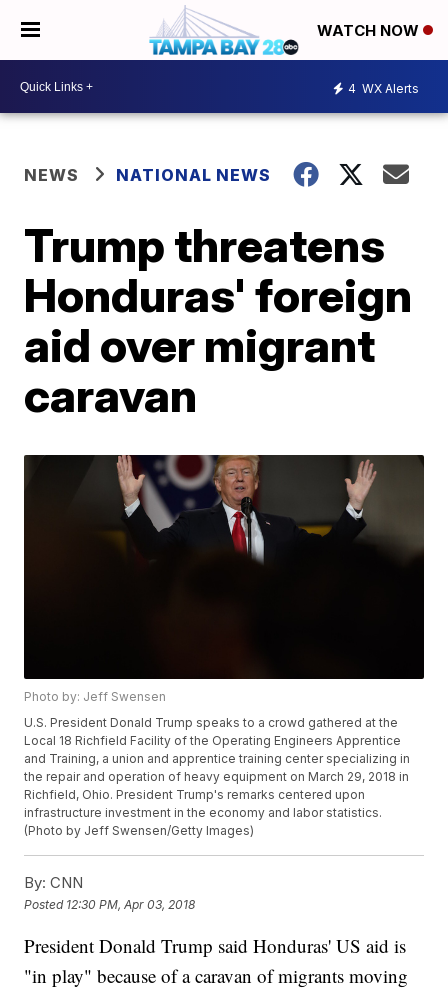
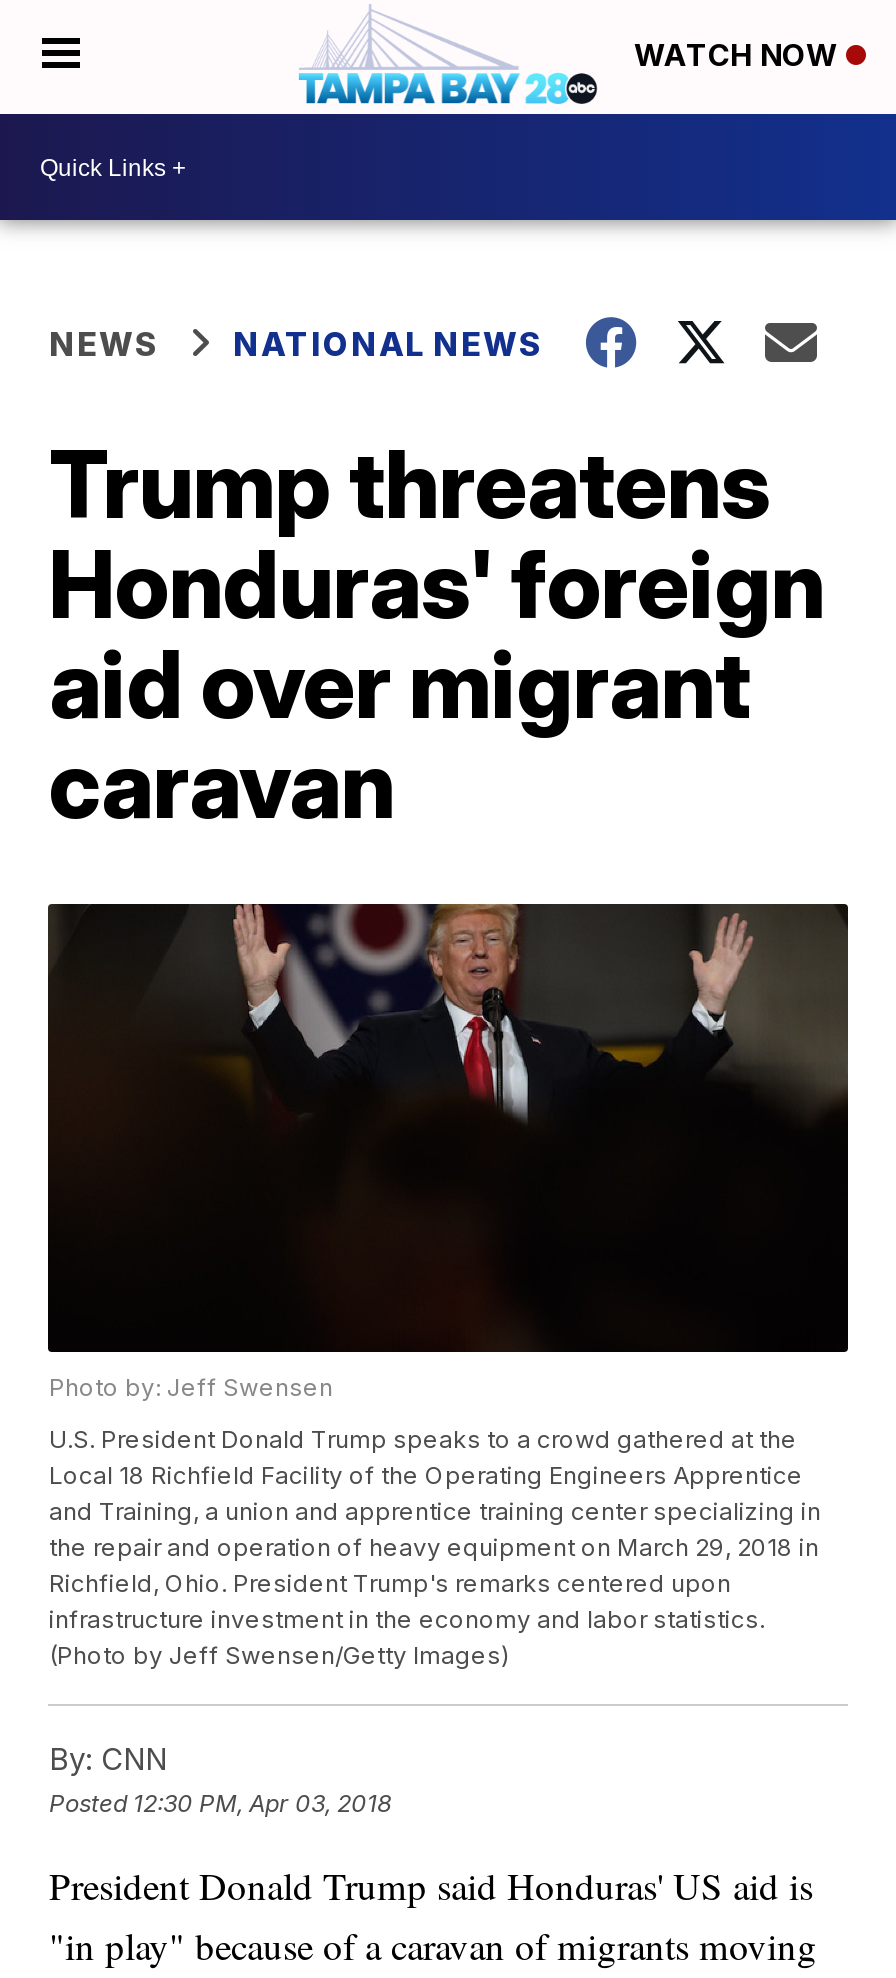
- 4 WX Alerts
